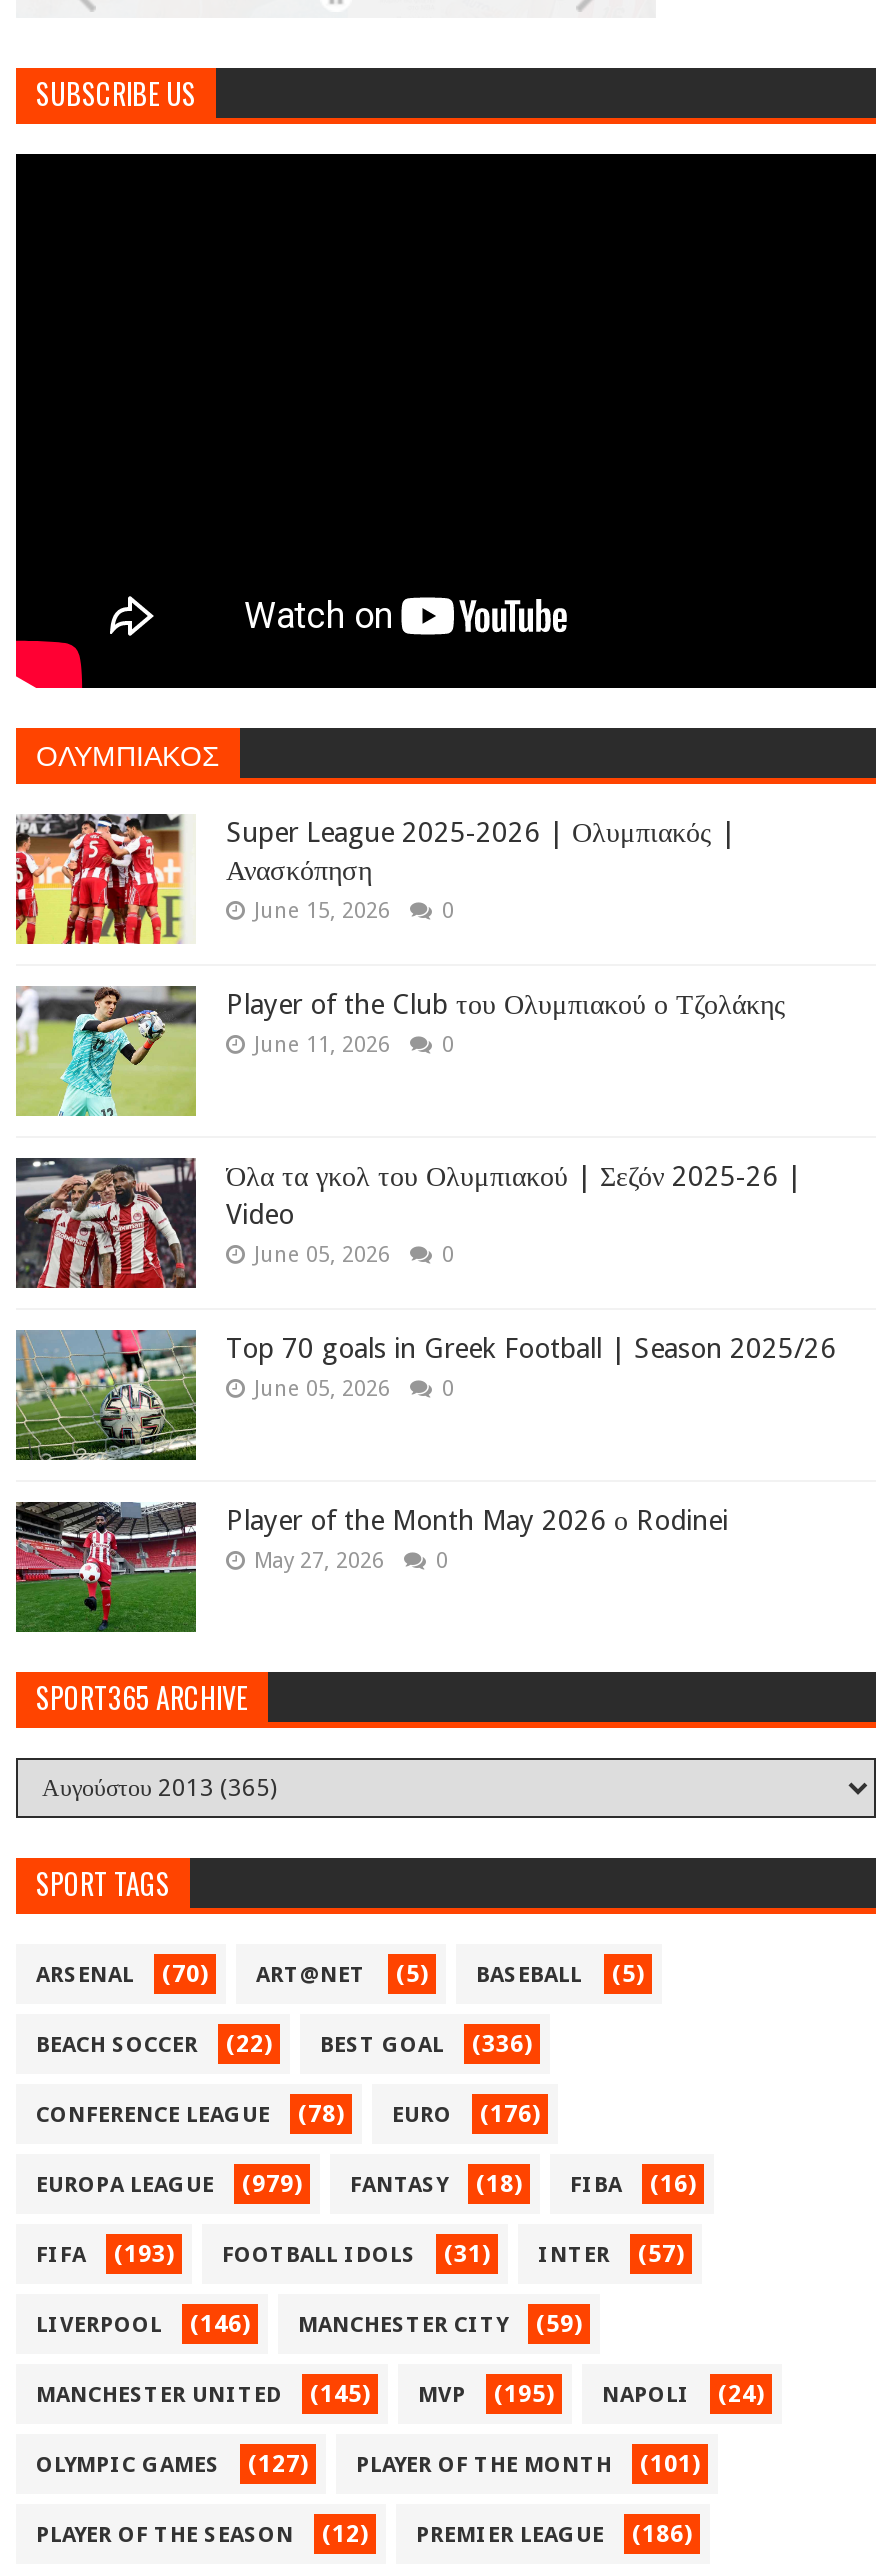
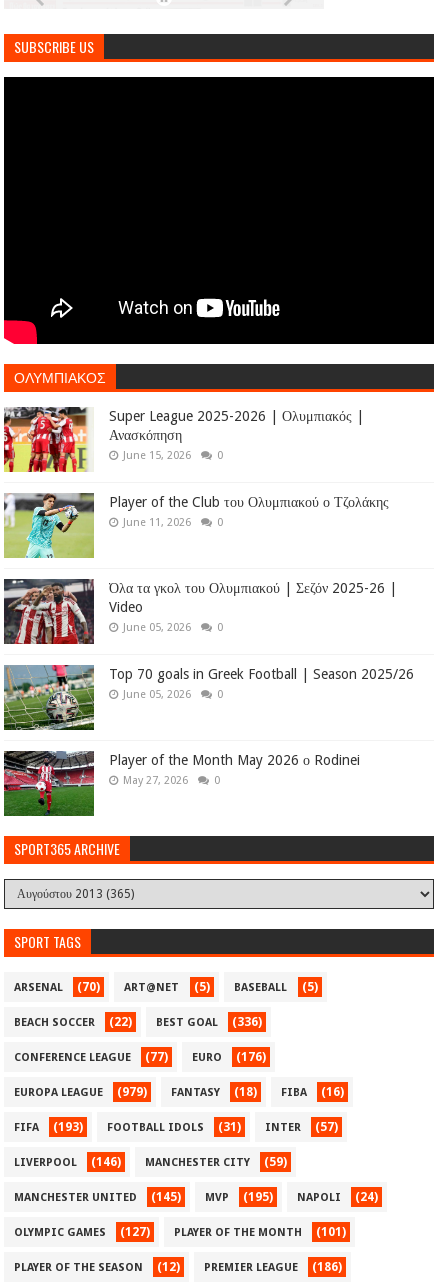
- CONFERENCE LEAGUE (78) EURO (176)
+ CONFERENCE LEAGUE (77) EURO (176)
